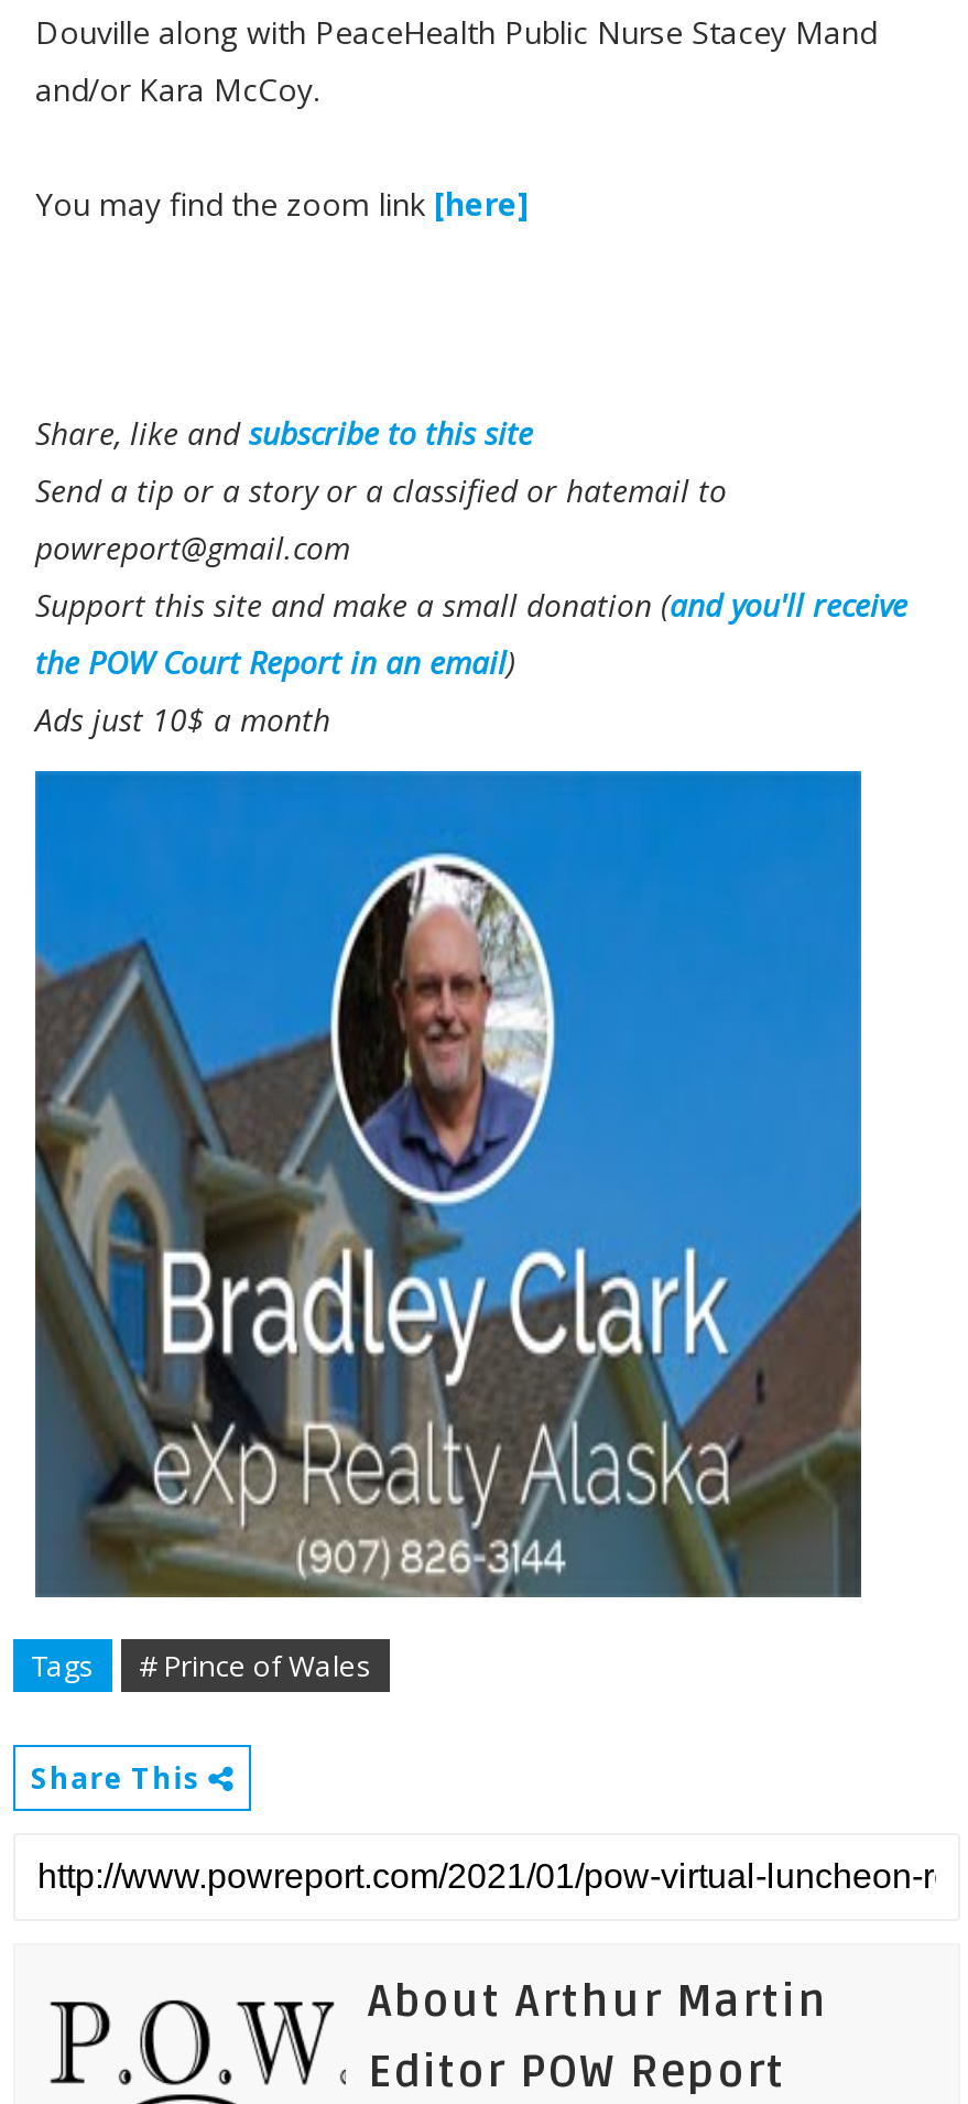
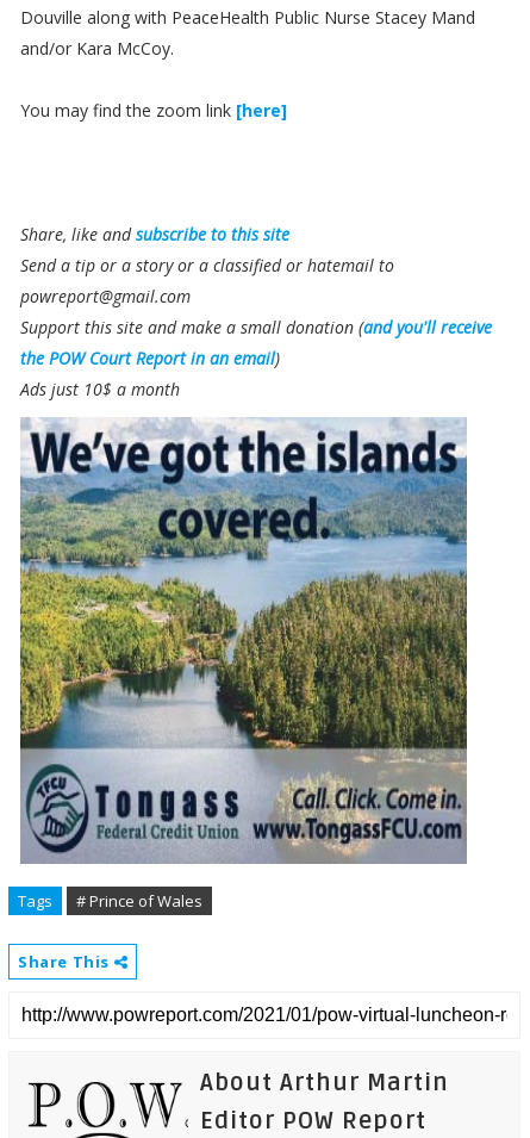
- [image]
+ [image]
